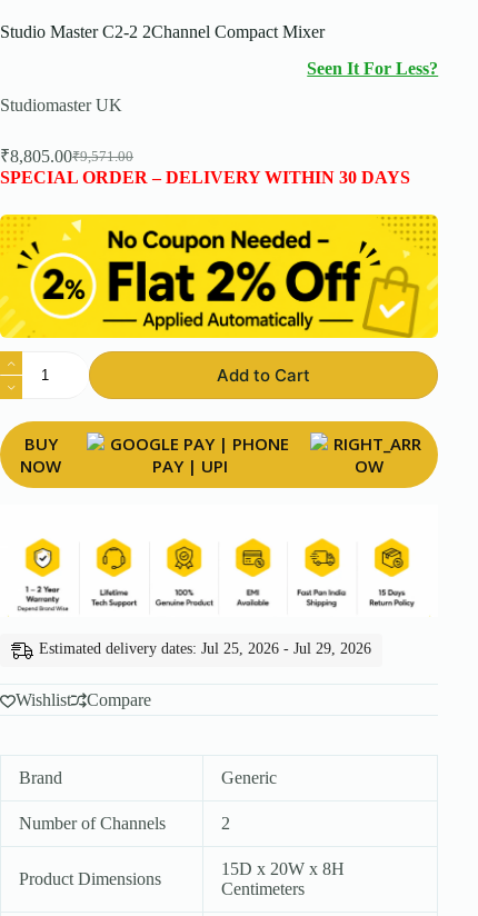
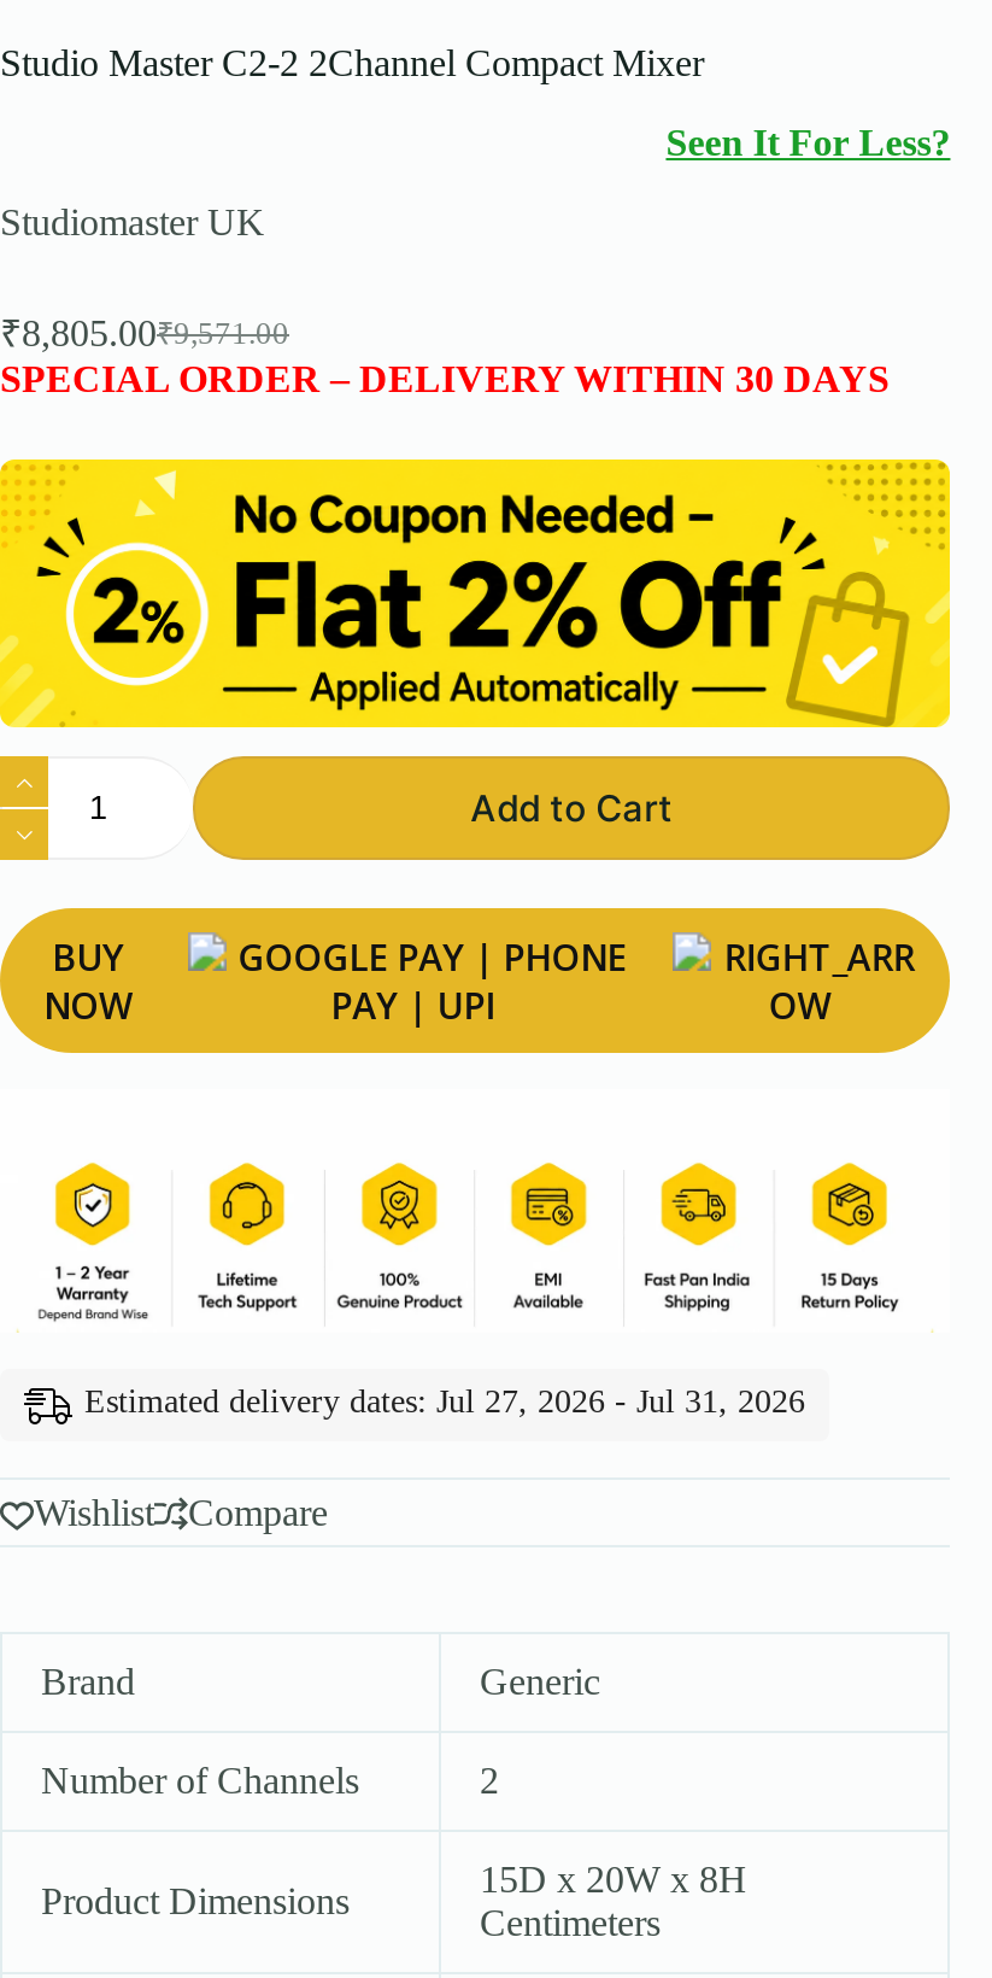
- Estimated delivery dates: Jul 25, 2026 - Jul 29, 2026
+ Estimated delivery dates: Jul 27, 2026 - Jul 31, 2026
